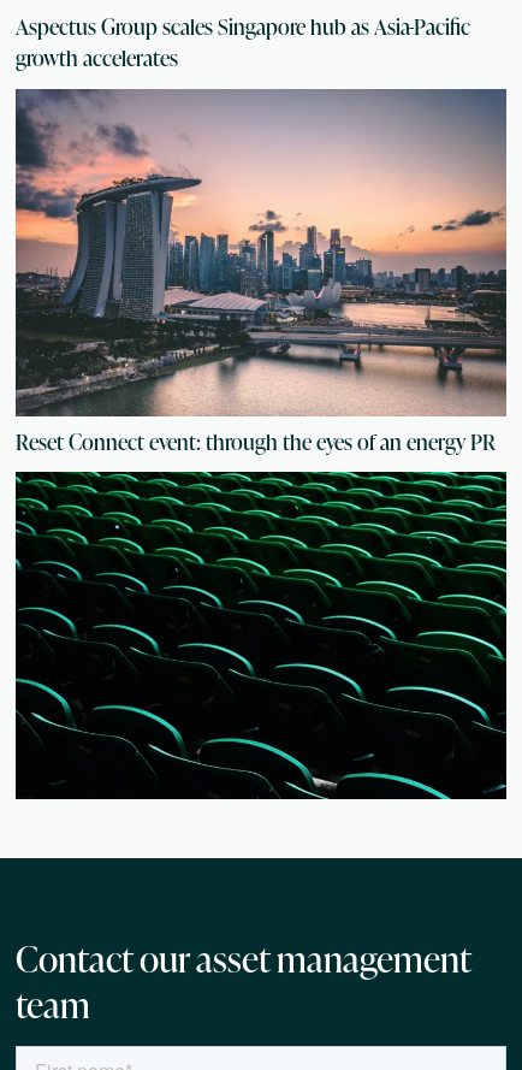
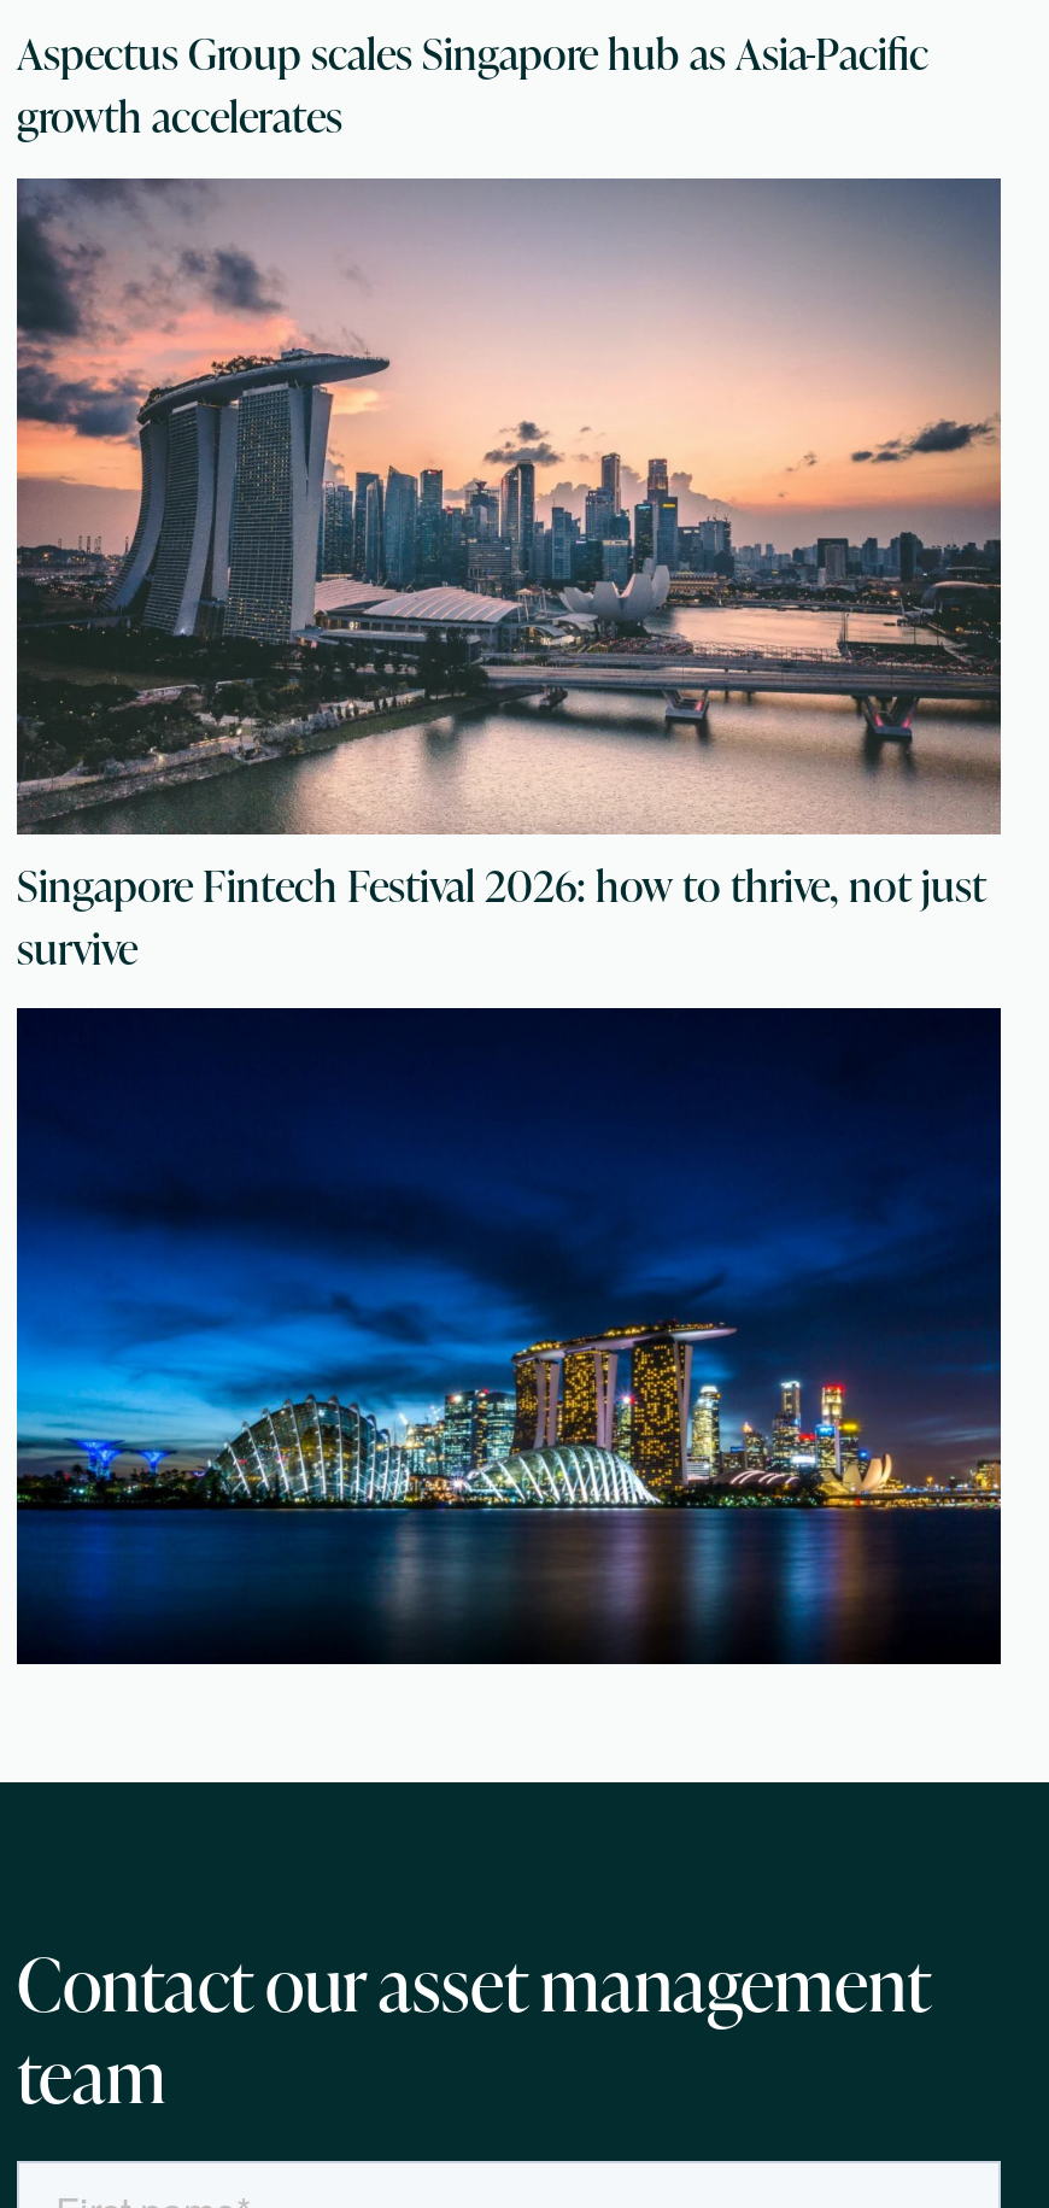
- Reset Connect event: through the eyes of an energy PR
+ Singapore Fintech Festival 2026: how to thrive, not just
+ survive

- [image]
+ [image]
